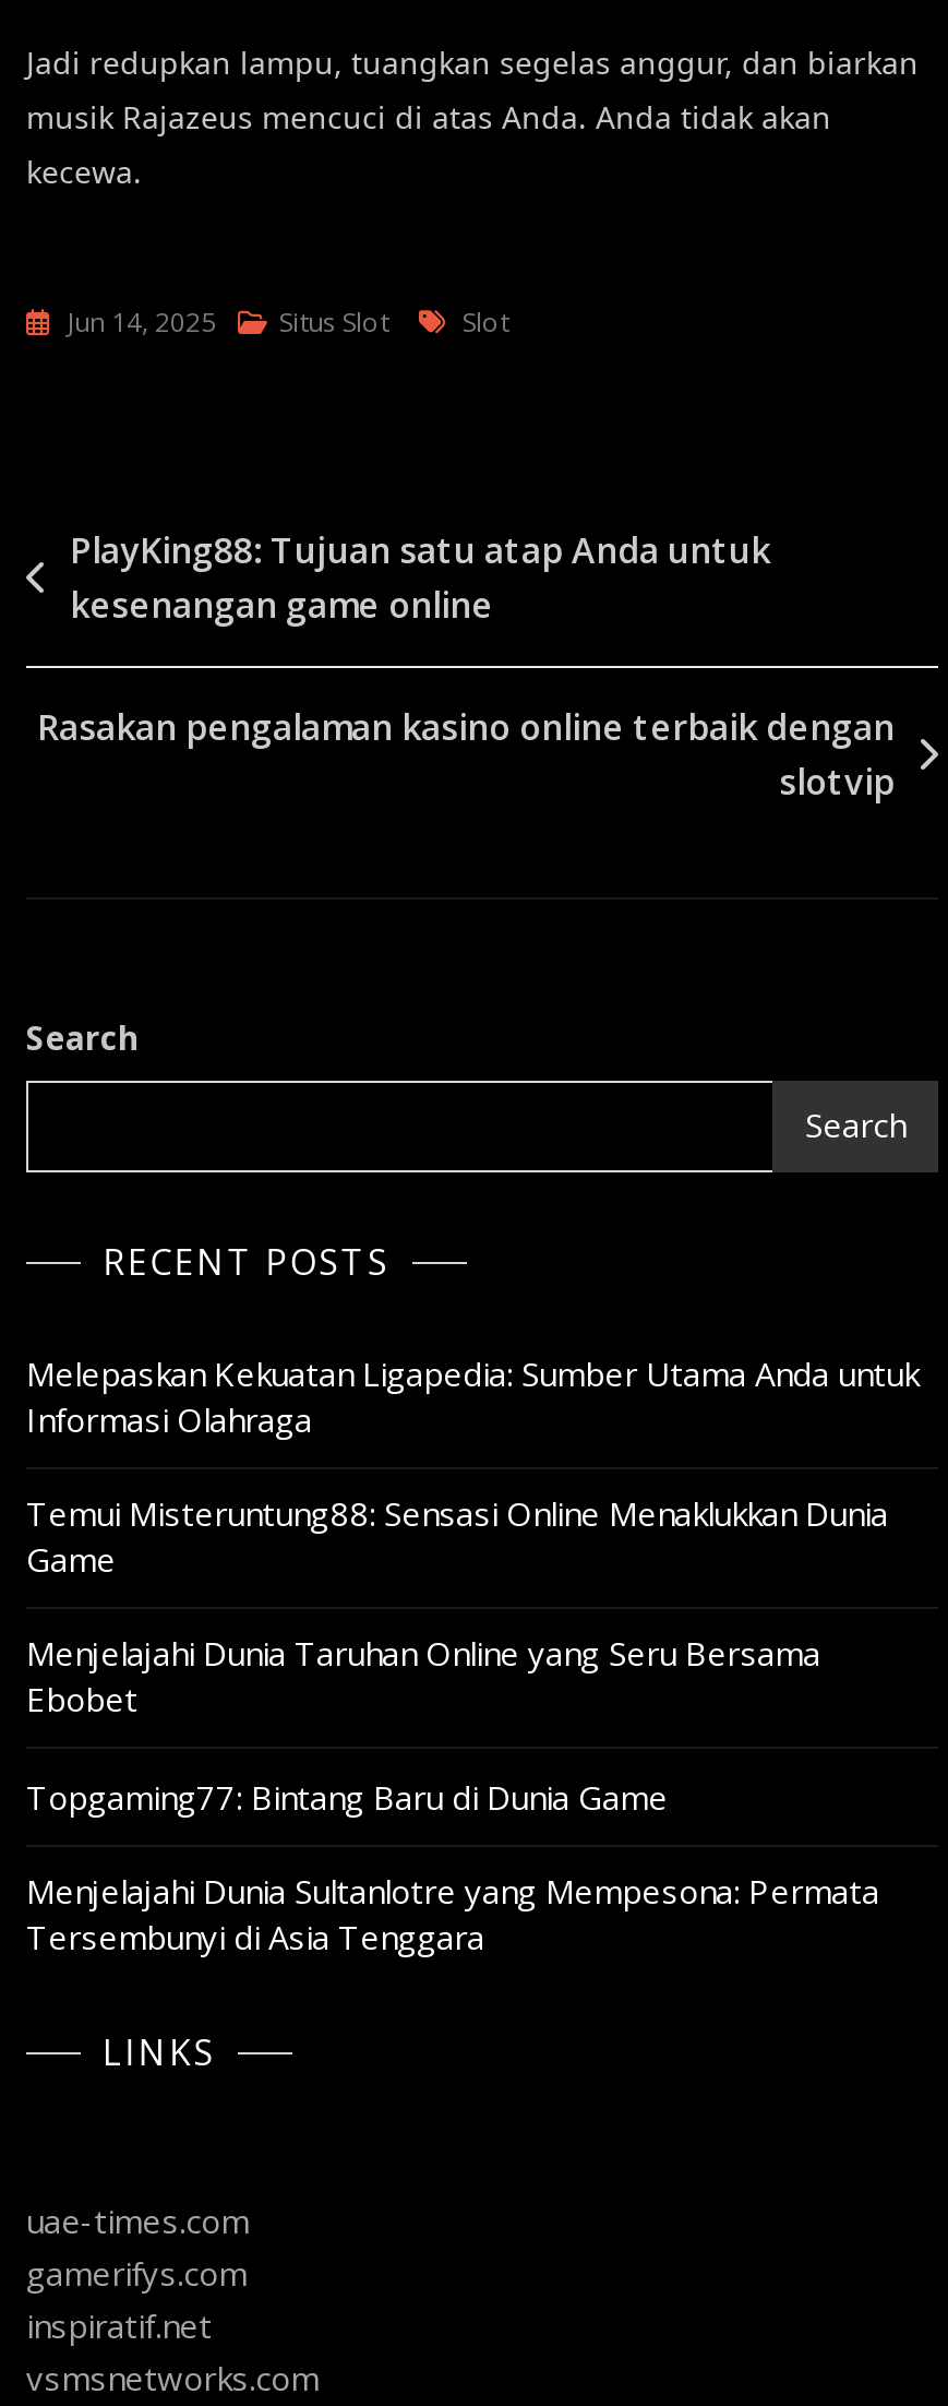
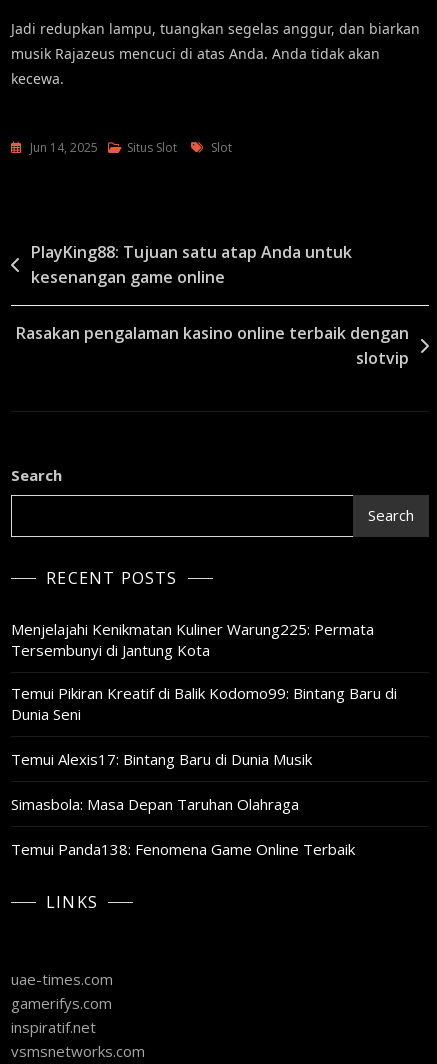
- Melepaskan Kekuatan Ligapedia: Sumber Utama Anda untuk
- Informasi Olahraga
+ Menjelajahi Kenikmatan Kuliner Warung225: Permata
+ Tersembunyi di Jantung Kota

- Temui Misteruntung88: Sensasi Online Menaklukkan Dunia
- Game
+ Temui Pikiran Kreatif di Balik Kodomo99: Bintang Baru di
+ Dunia Seni

- Menjelajahi Dunia Taruhan Online yang Seru Bersama
- Ebobet
+ Temui Alexis17: Bintang Baru di Dunia Musik

- Topgaming77: Bintang Baru di Dunia Game
+ Simasbola: Masa Depan Taruhan Olahraga

- Menjelajahi Dunia Sultanlotre yang Mempesona: Permata
- Tersembunyi di Asia Tenggara
+ Temui Panda138: Fenomena Game Online Terbaik
